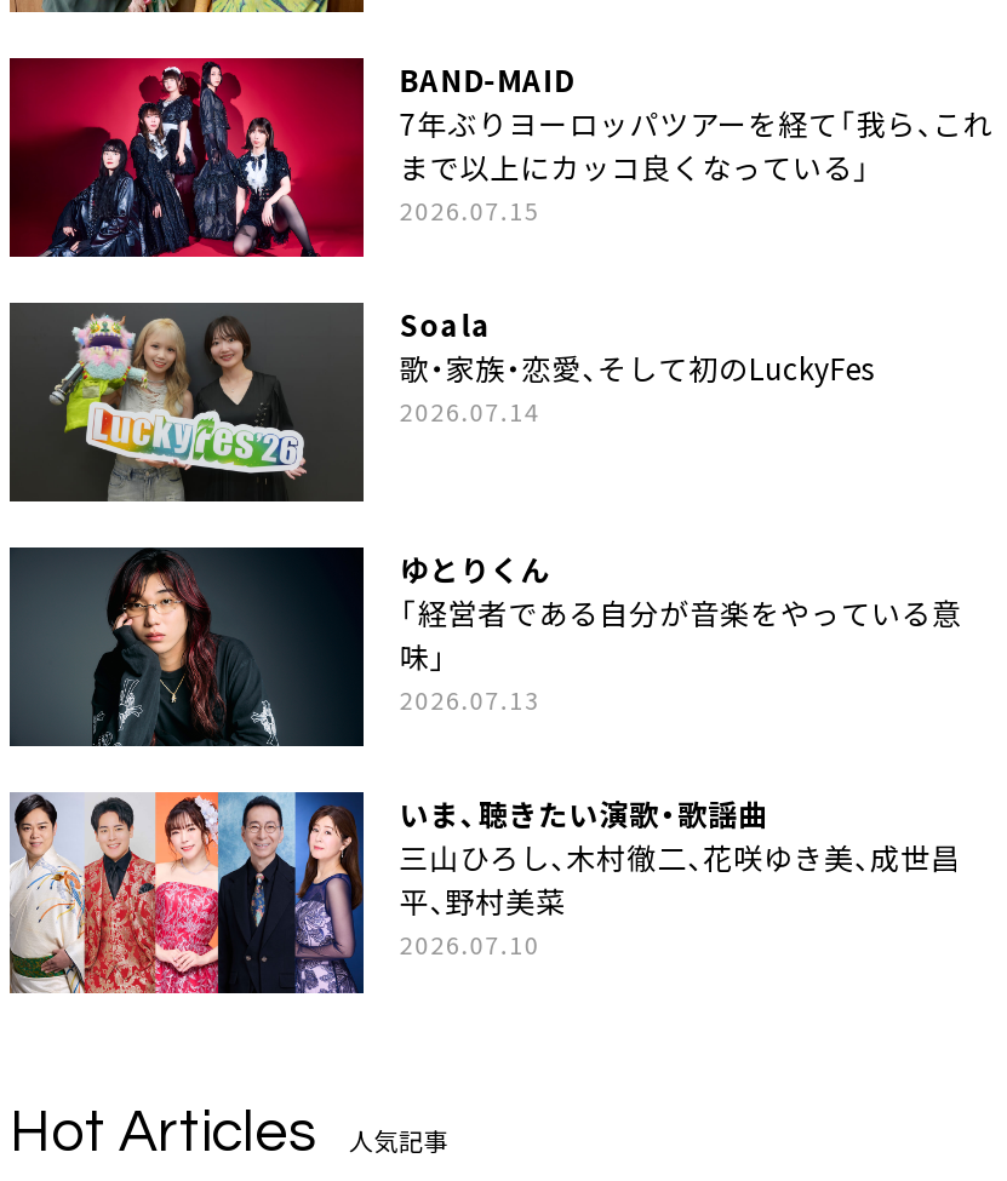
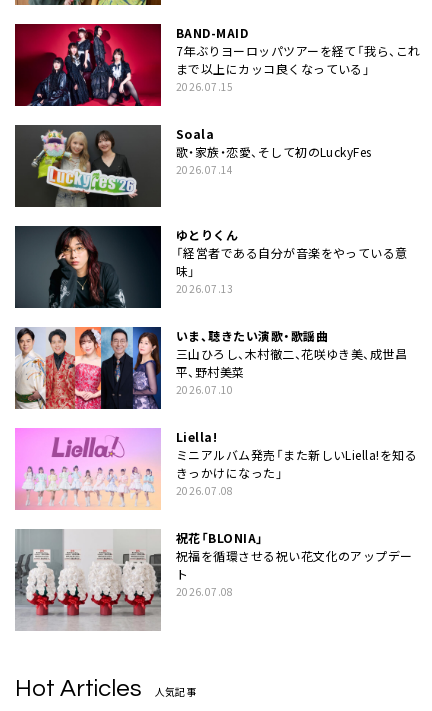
+ [image]
+ Liella!
+ ミニアルバム発売「また新しいLiella!を知る
+ きっかけになった」
+ 2026.07.08
+ 祝花「BLONIA」
+ 祝福を循環させる祝い花文化のアップデー
+ ト
+ 2026.07.08

+ [image]
